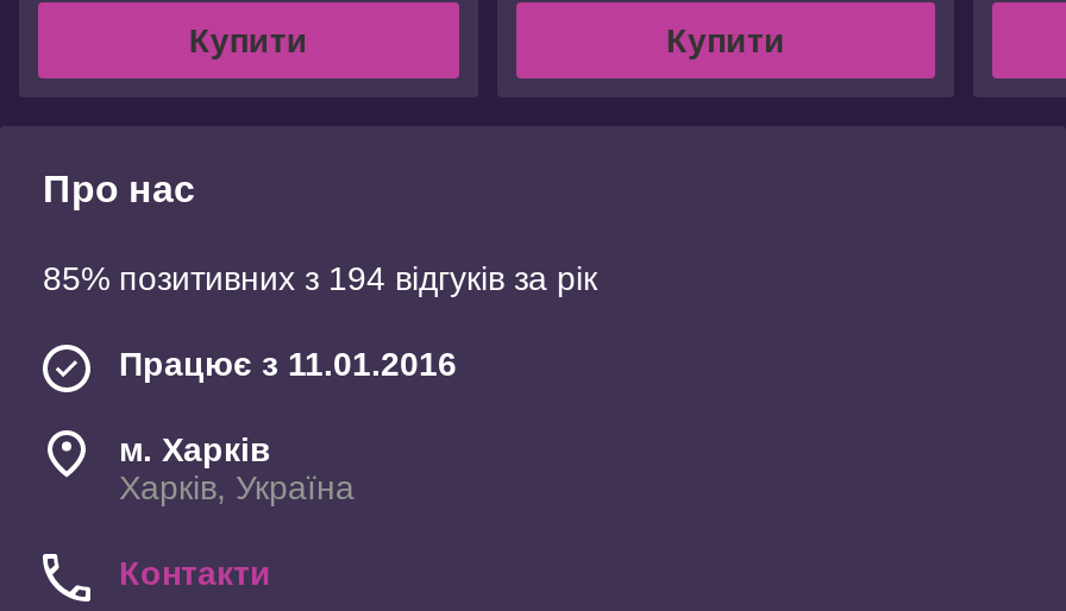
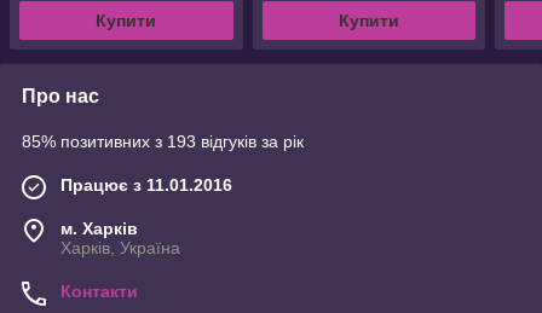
- 85% позитивних з 194 відгуків за рік
+ 85% позитивних з 193 відгуків за рік
